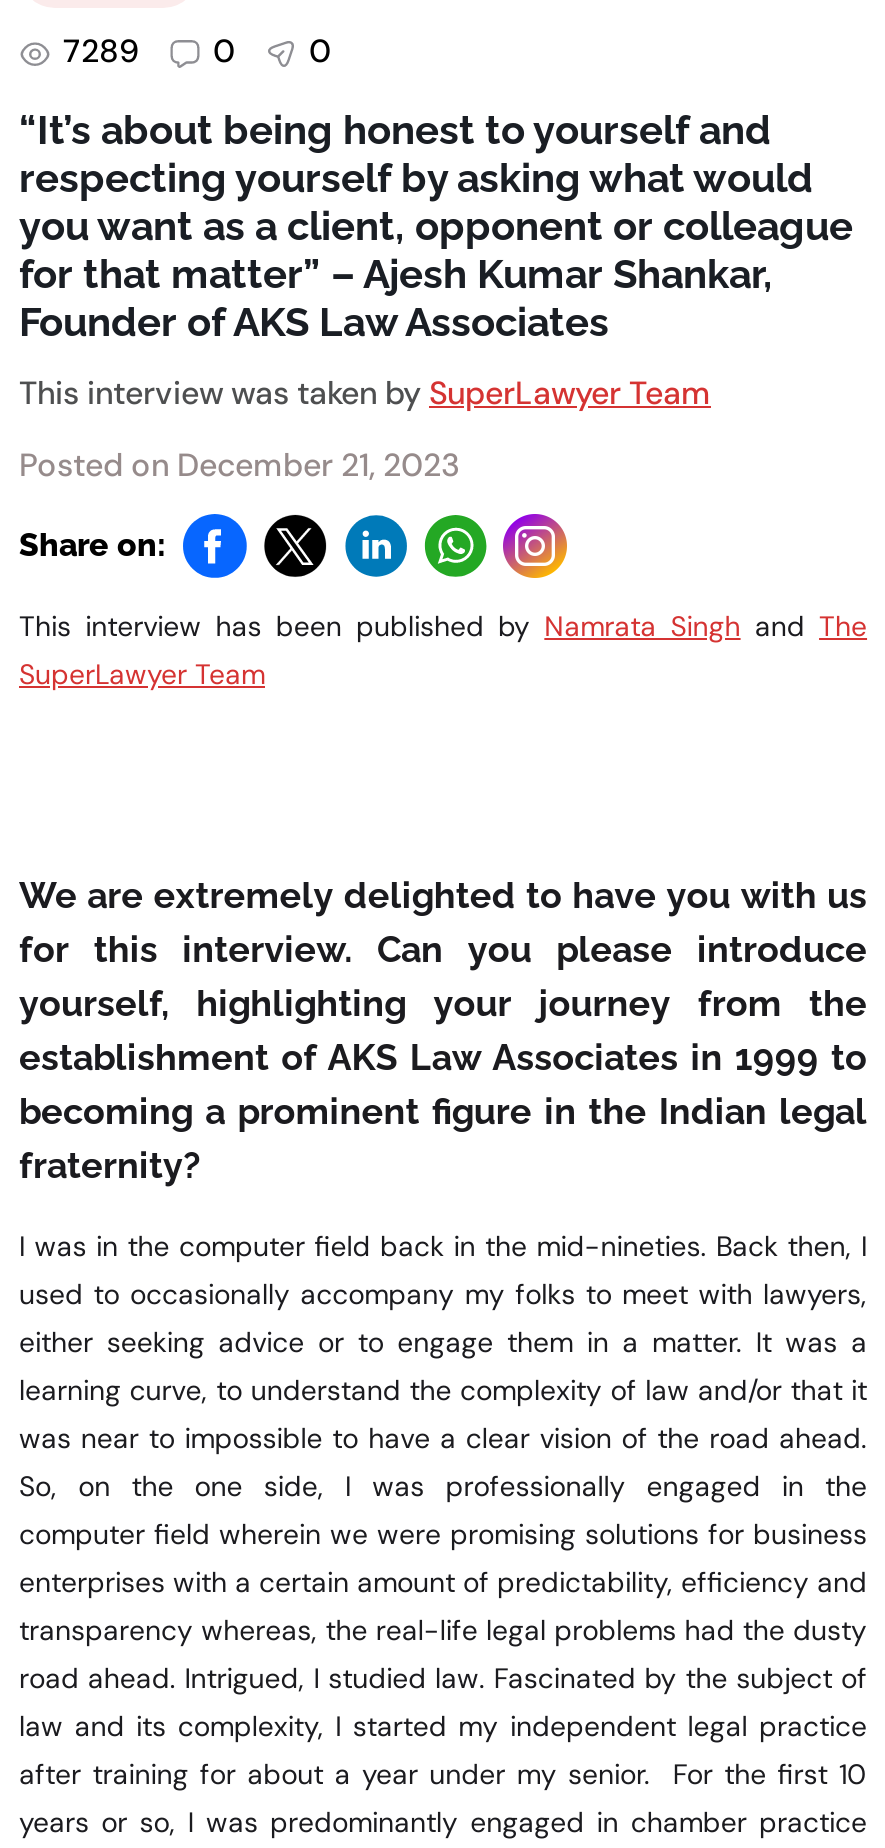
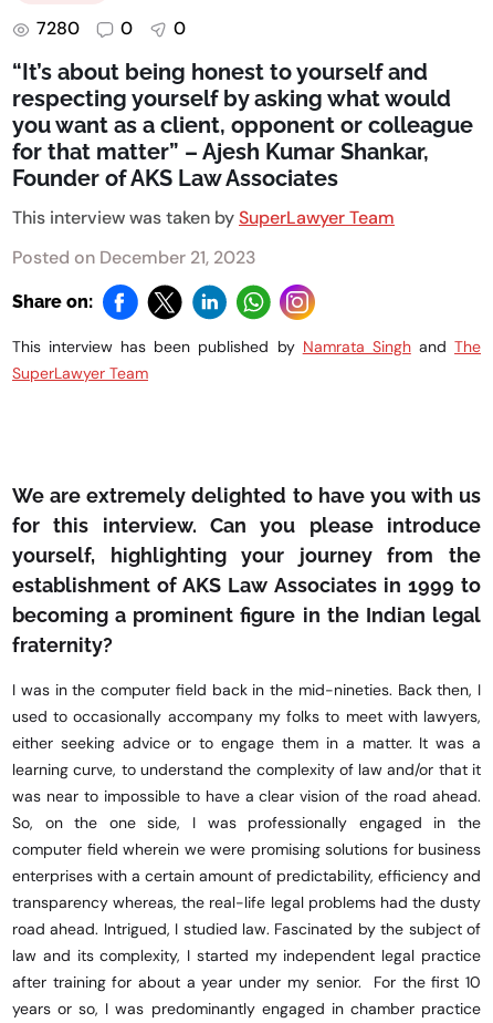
- 7289
+ 7280
